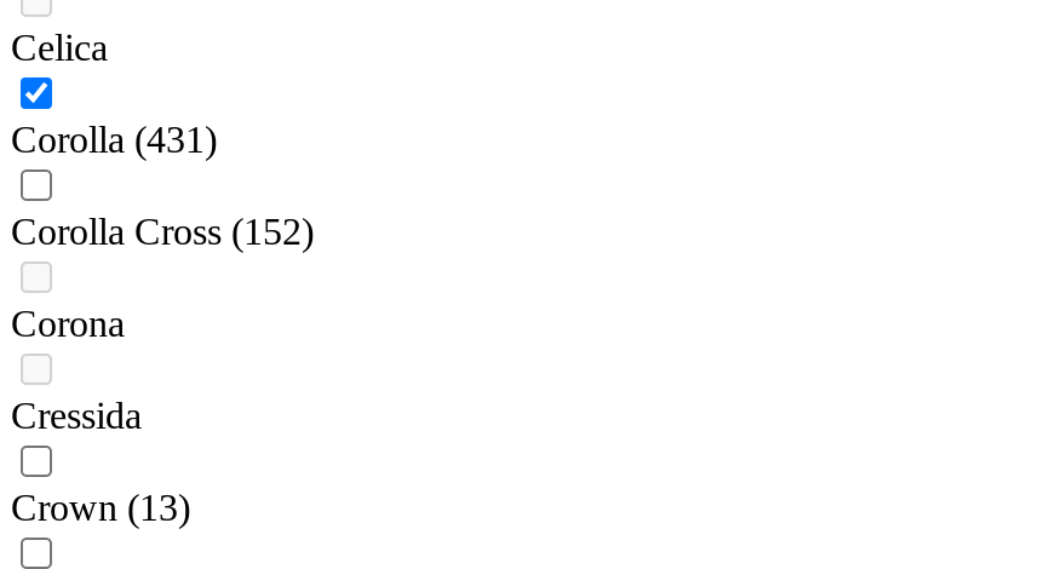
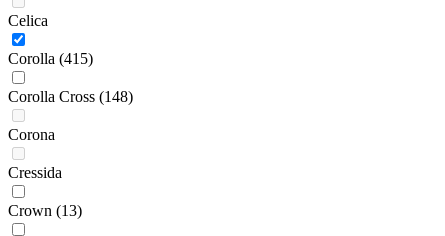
- Corolla (431)
+ Corolla (415)

- Corolla Cross (152)
+ Corolla Cross (148)
